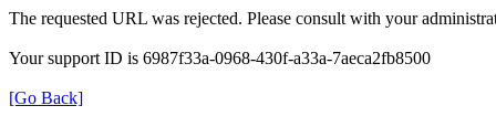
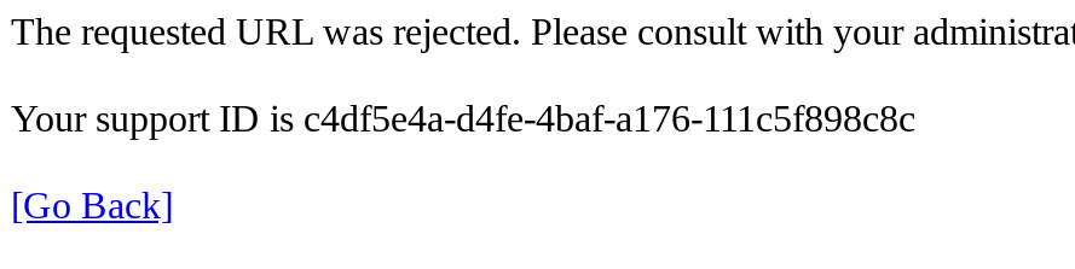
- Your support ID is 6987f33a-0968-430f-a33a-7aeca2fb8500
+ Your support ID is c4df5e4a-d4fe-4baf-a176-111c5f898c8c
